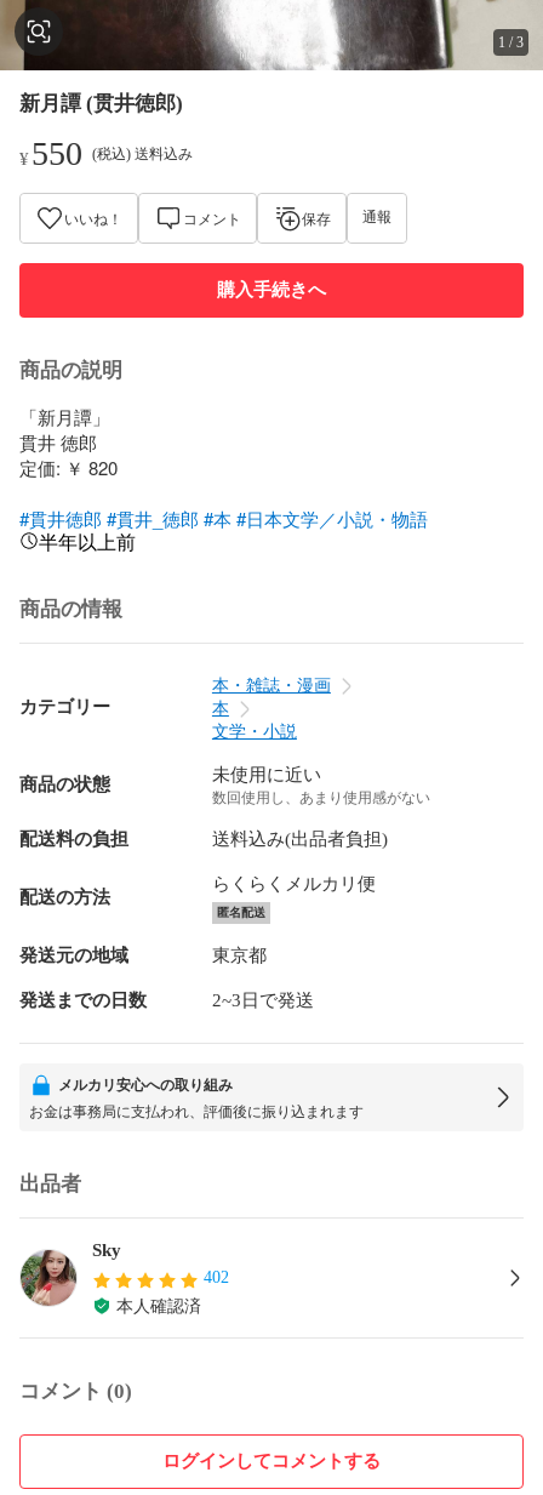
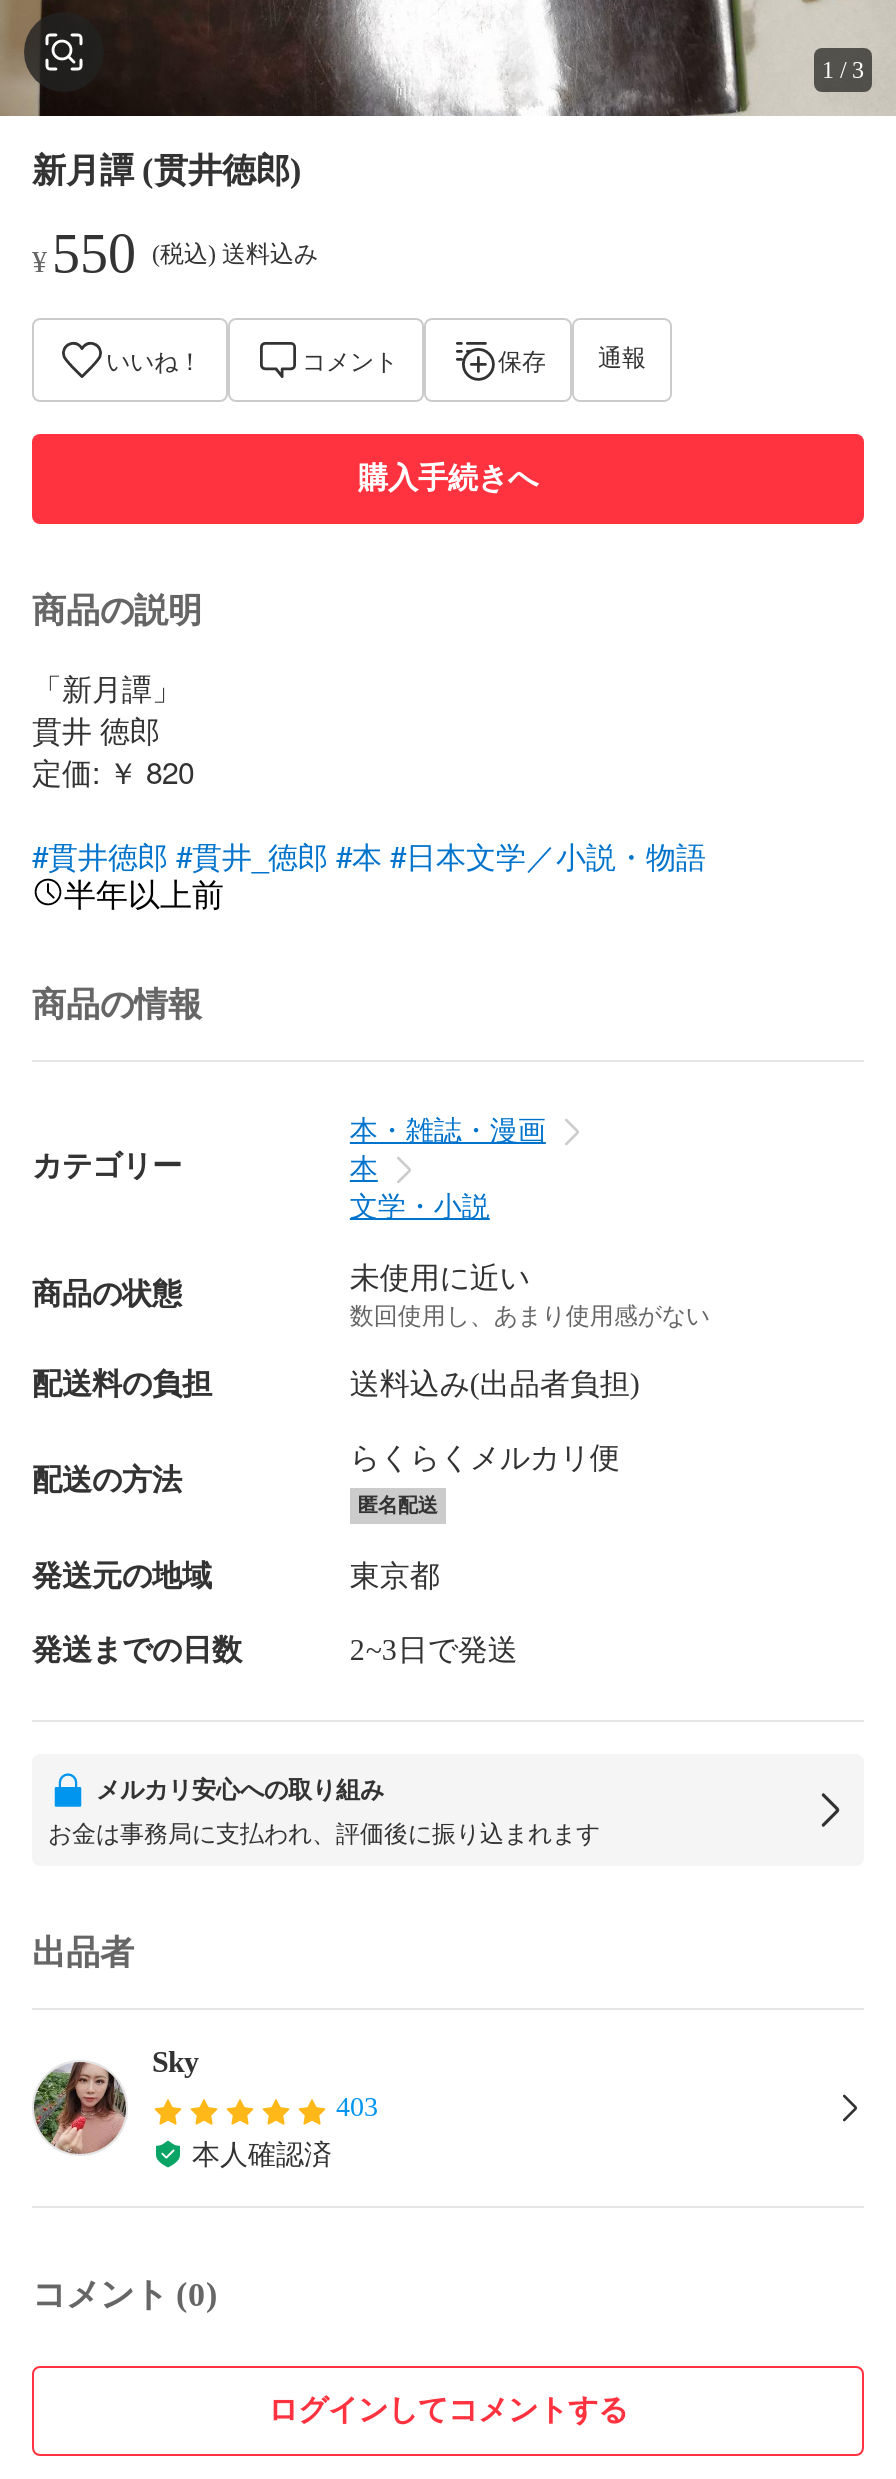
- 402
+ 403
